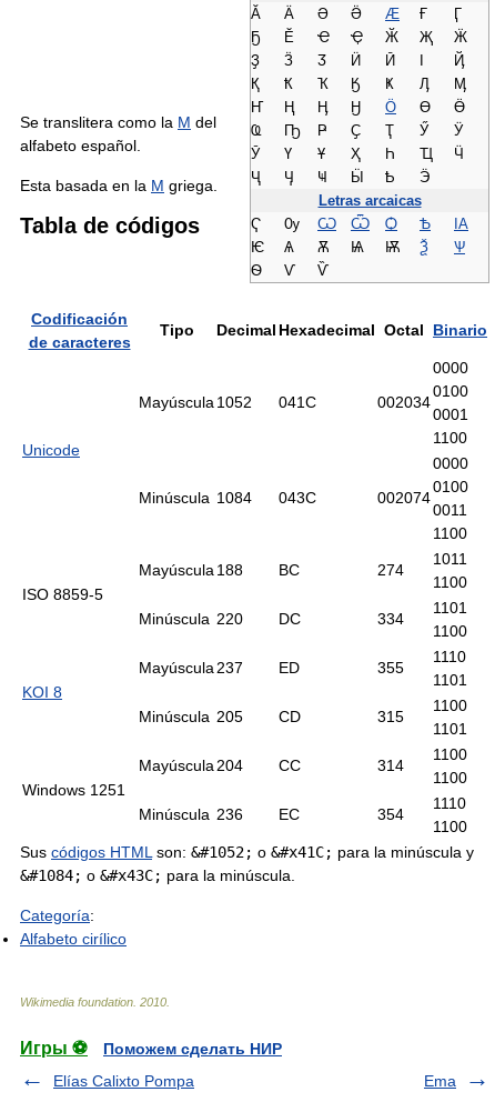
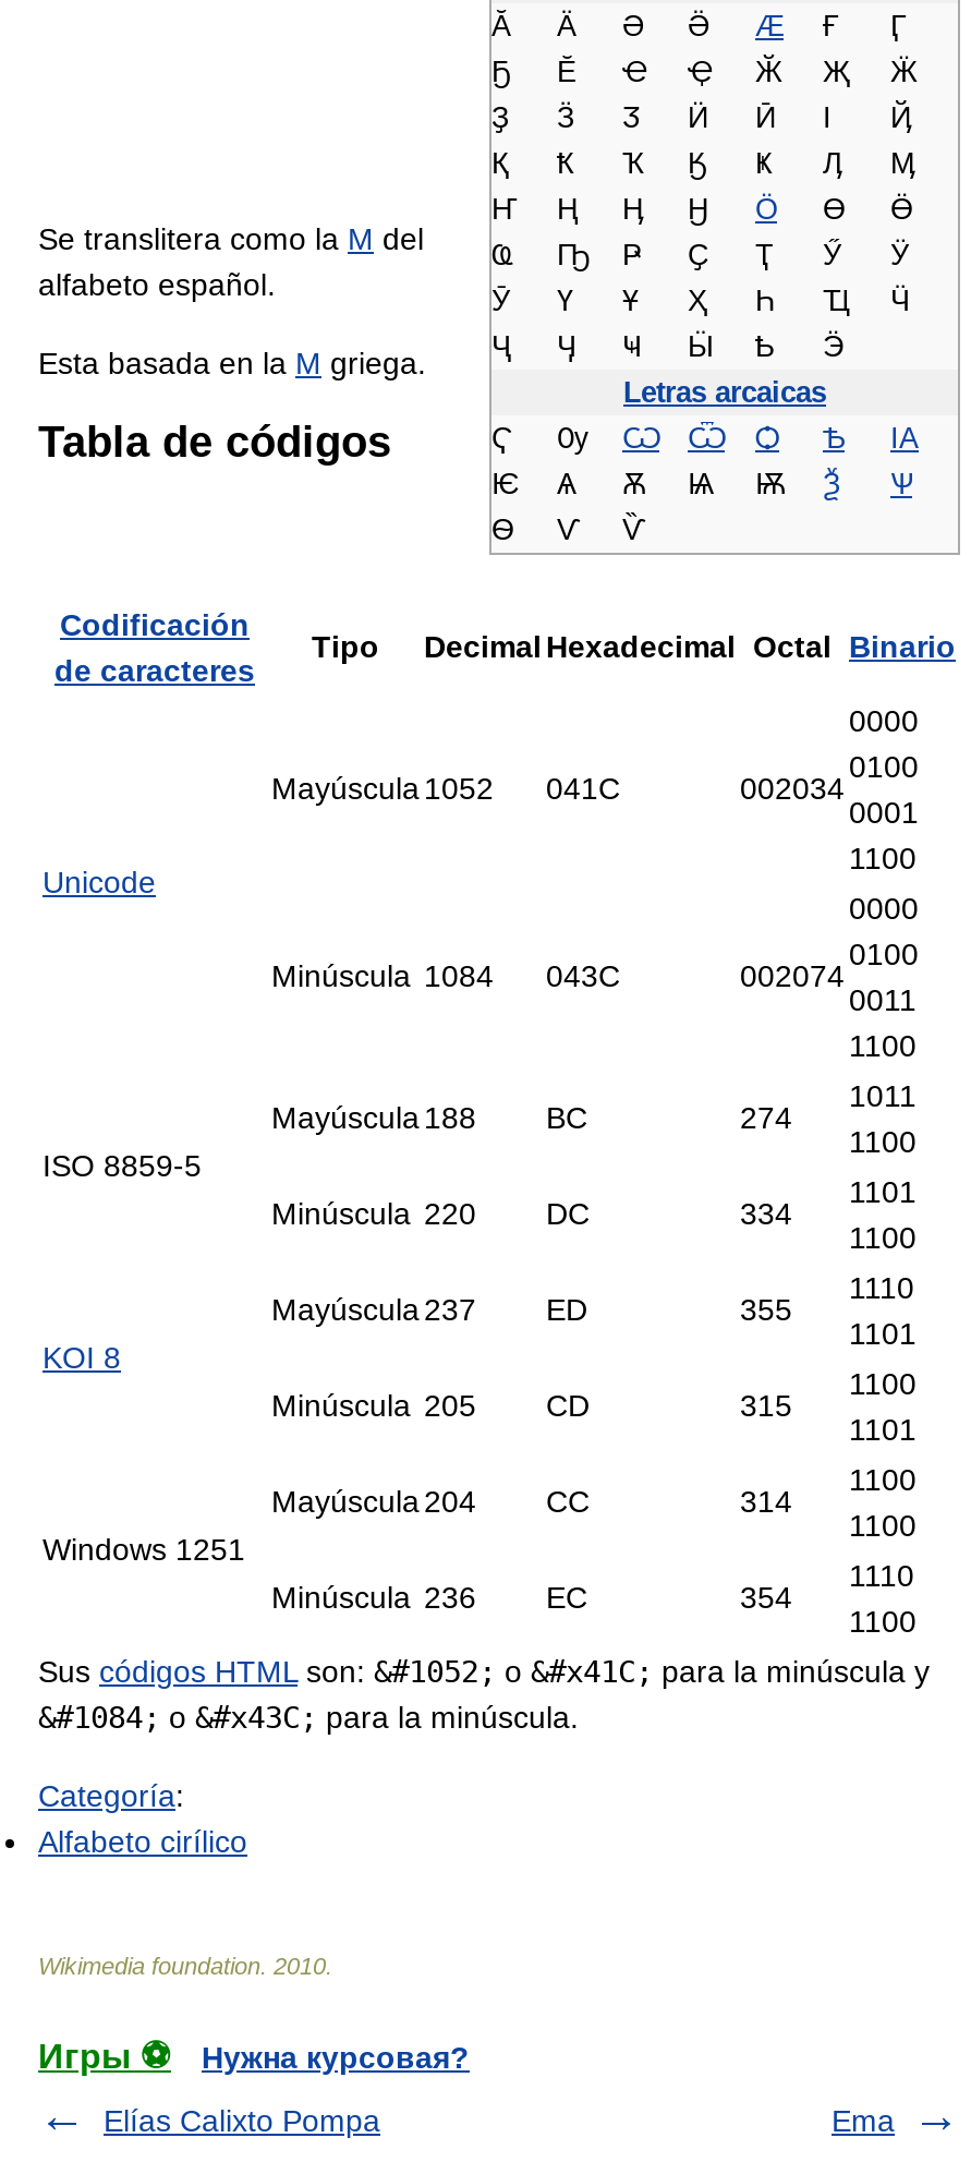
- Поможем сделать НИР
+ Нужна курсовая?
